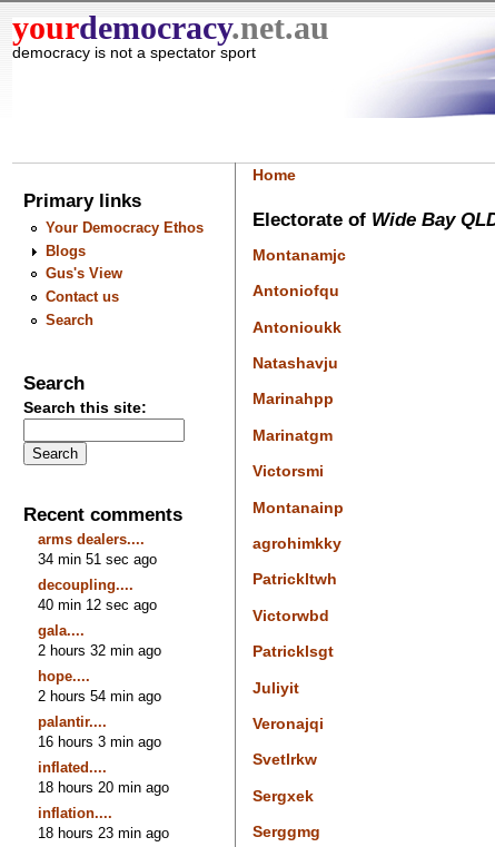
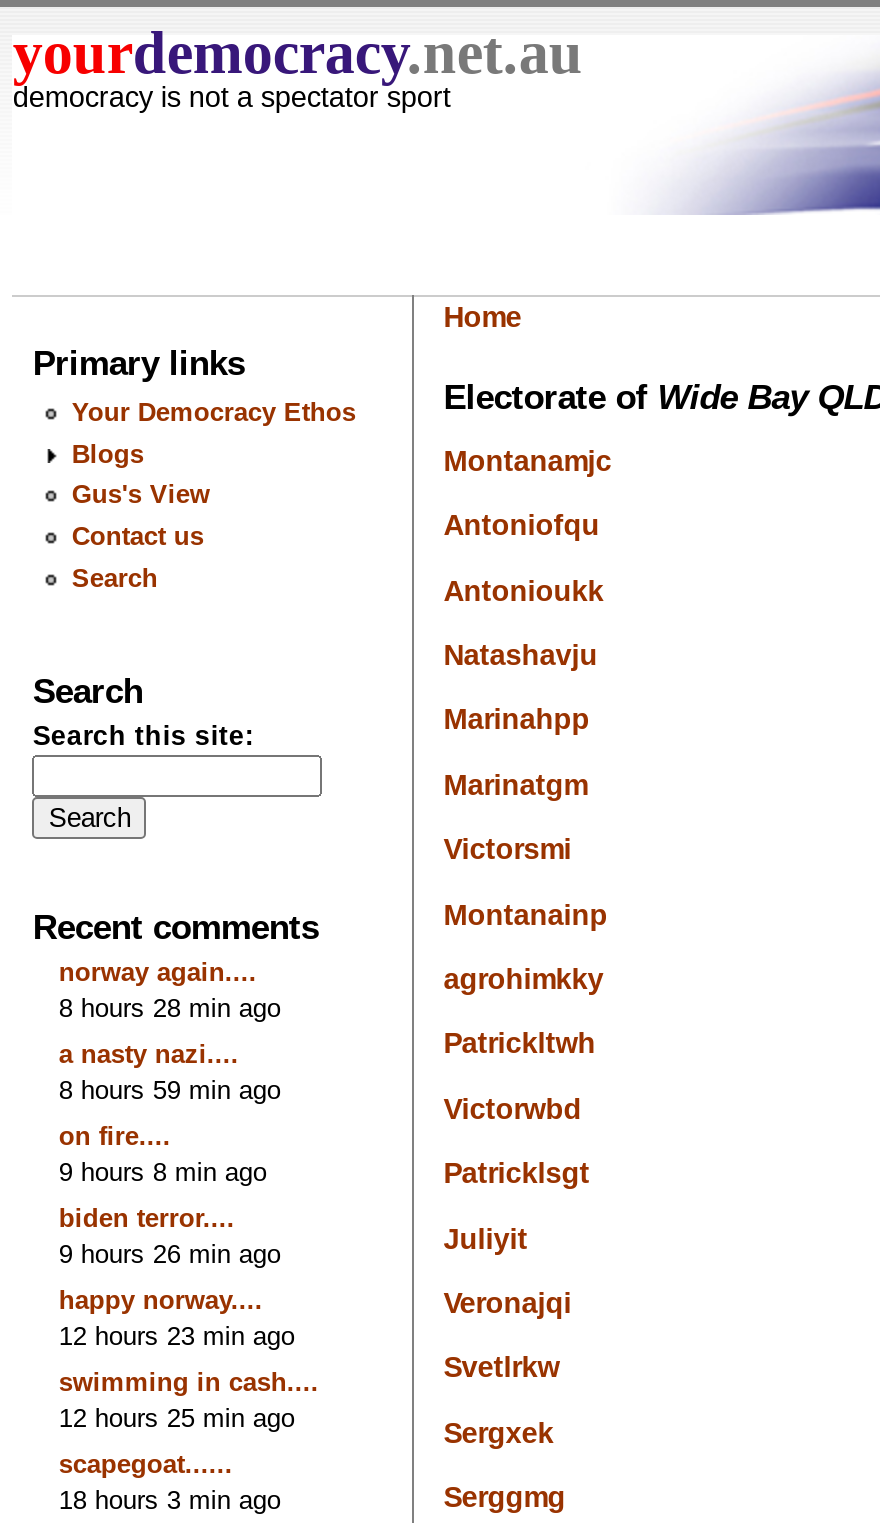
- arms dealers....
- 34 min 51 sec ago
+ norway again....
+ 8 hours 28 min ago

- decoupling....
- 40 min 12 sec ago
+ a nasty nazi....
+ 8 hours 59 min ago

- gala....
- 2 hours 32 min ago
+ on fire....
+ 9 hours 8 min ago

- hope....
- 2 hours 54 min ago
+ biden terror....
+ 9 hours 26 min ago

- palantir....
- 16 hours 3 min ago
+ happy norway....
+ 12 hours 23 min ago

- inflated....
- 18 hours 20 min ago
+ swimming in cash....
+ 12 hours 25 min ago

- inflation....
- 18 hours 23 min ago
+ scapegoat......
+ 18 hours 3 min ago
